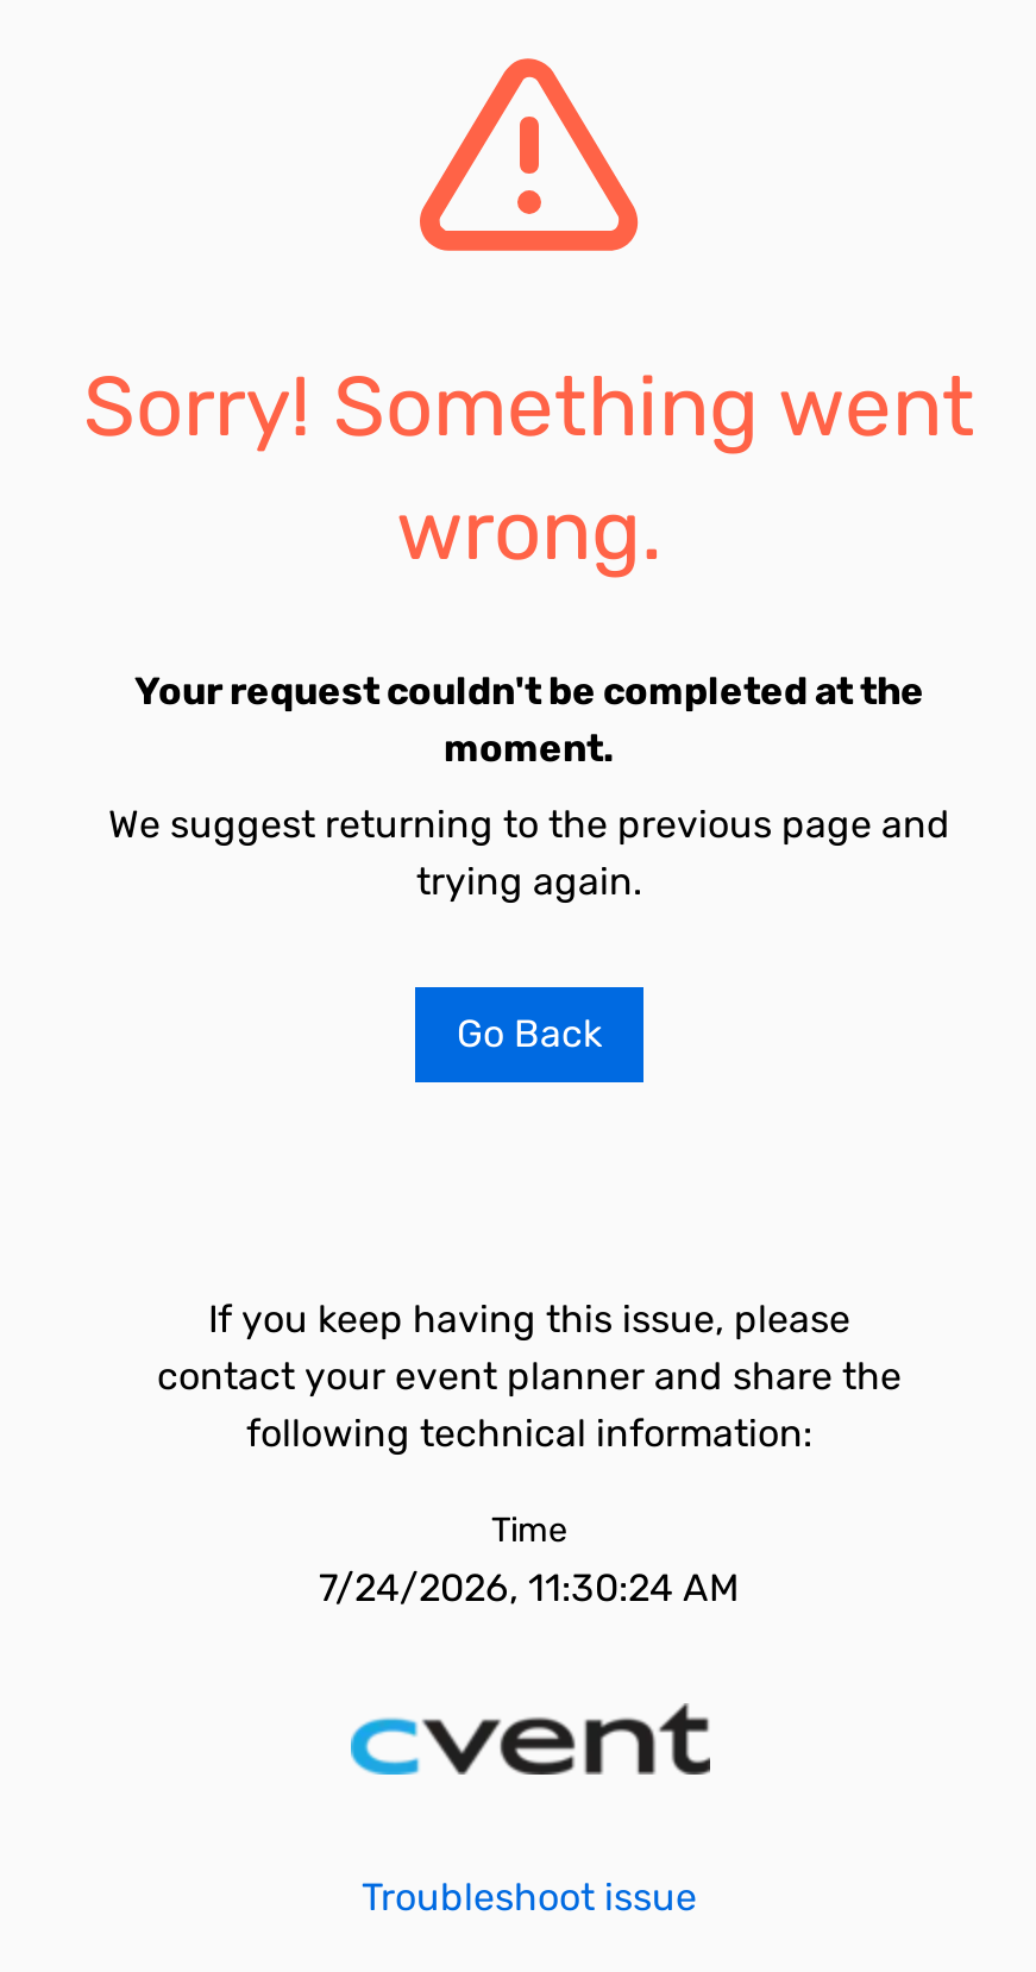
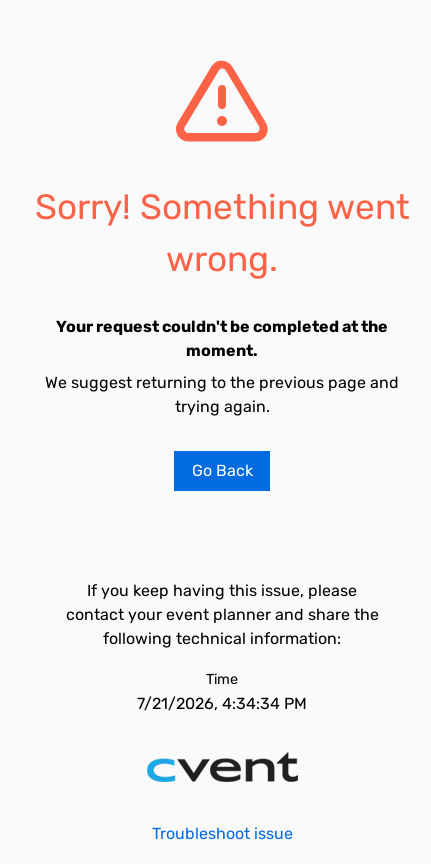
- 7/24/2026, 11:30:24 AM
+ 7/21/2026, 4:34:34 PM
